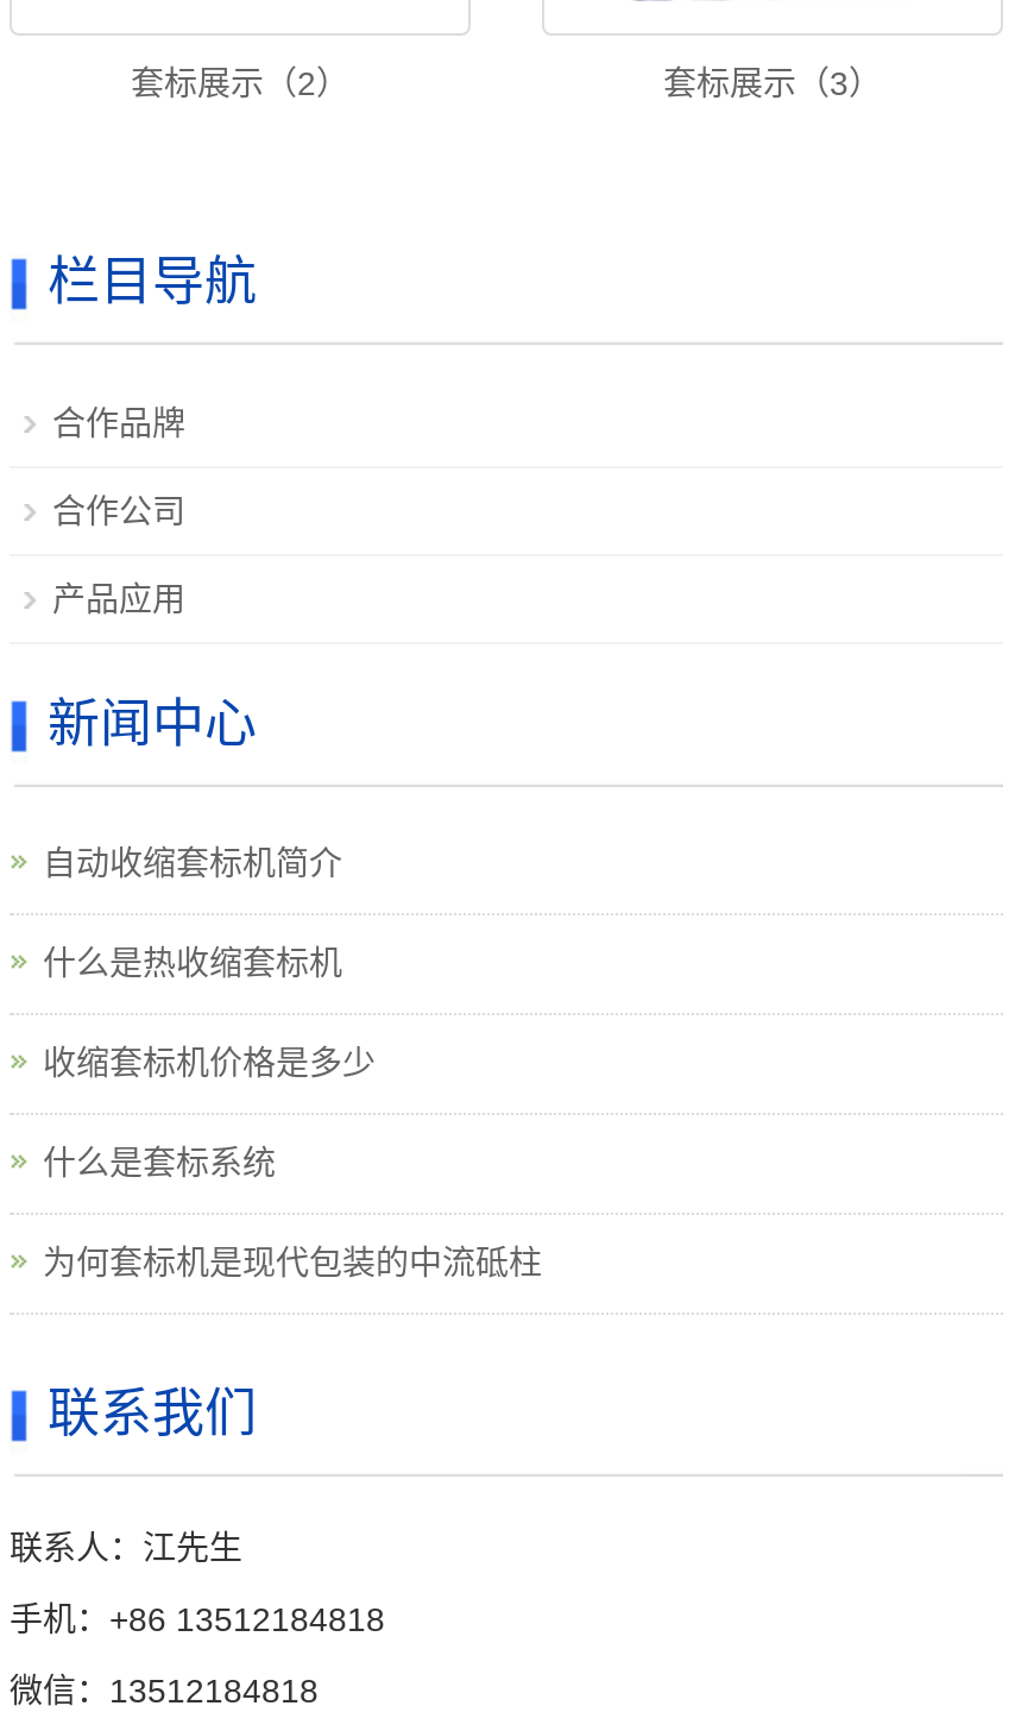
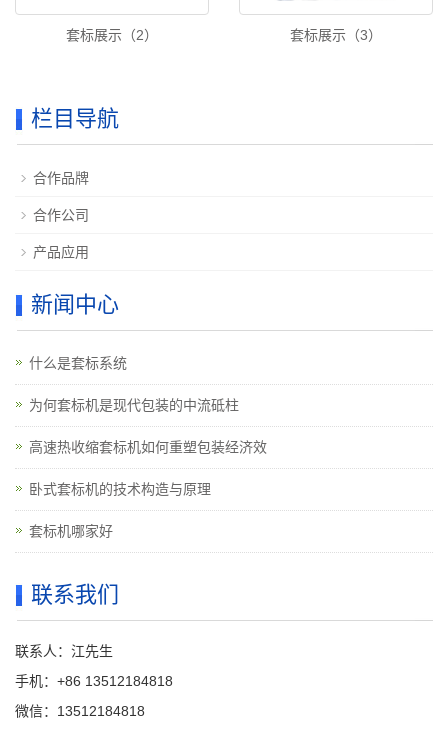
- 自动收缩套标机简介
- 什么是热收缩套标机
- 收缩套标机价格是多少

moved up: 什么是套标系统 | 为何套标机是现代包装的中流砥柱

+ 高速热收缩套标机如何重塑包装经济效
+ 卧式套标机的技术构造与原理
+ 套标机哪家好
